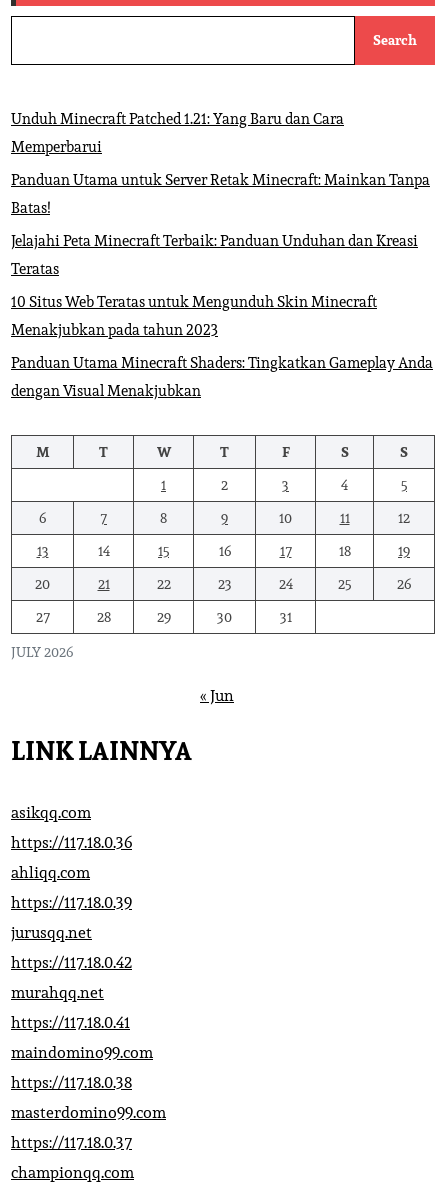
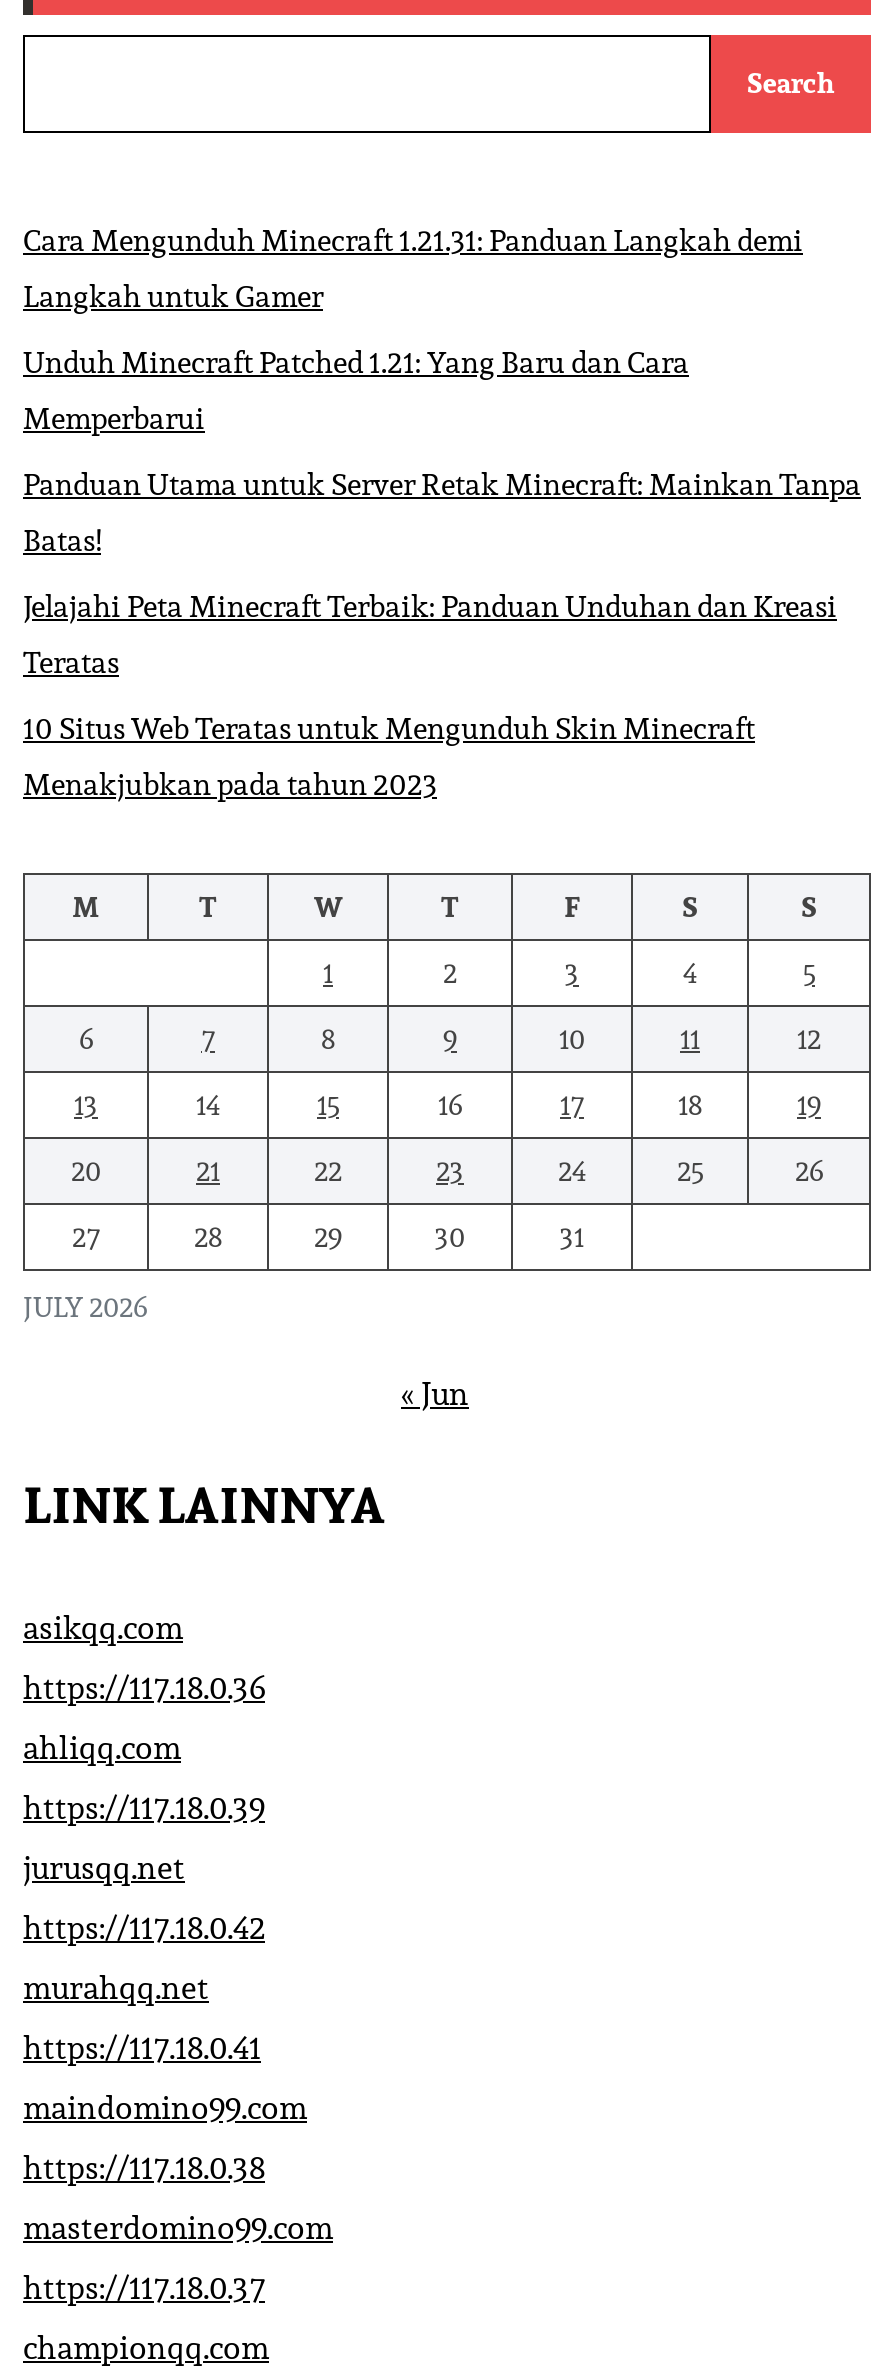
+ Cara Mengunduh Minecraft 1.21.31: Panduan Langkah demi
+ Langkah untuk Gamer

moved down: Unduh Minecraft Patched 1.21: Yang Baru dan Cara | Memperbarui | Panduan Utama untuk Server Retak Minecraft: Mainkan Tanpa | Batas! | Jelajahi Peta Minecraft Terbaik: Panduan Unduhan dan Kreasi | Teratas | 10 Situs Web Teratas untuk Mengunduh Skin Minecraft | Menakjubkan pada tahun 2023

- Panduan Utama Minecraft Shaders: Tingkatkan Gameplay Anda
- dengan Visual Menakjubkan
